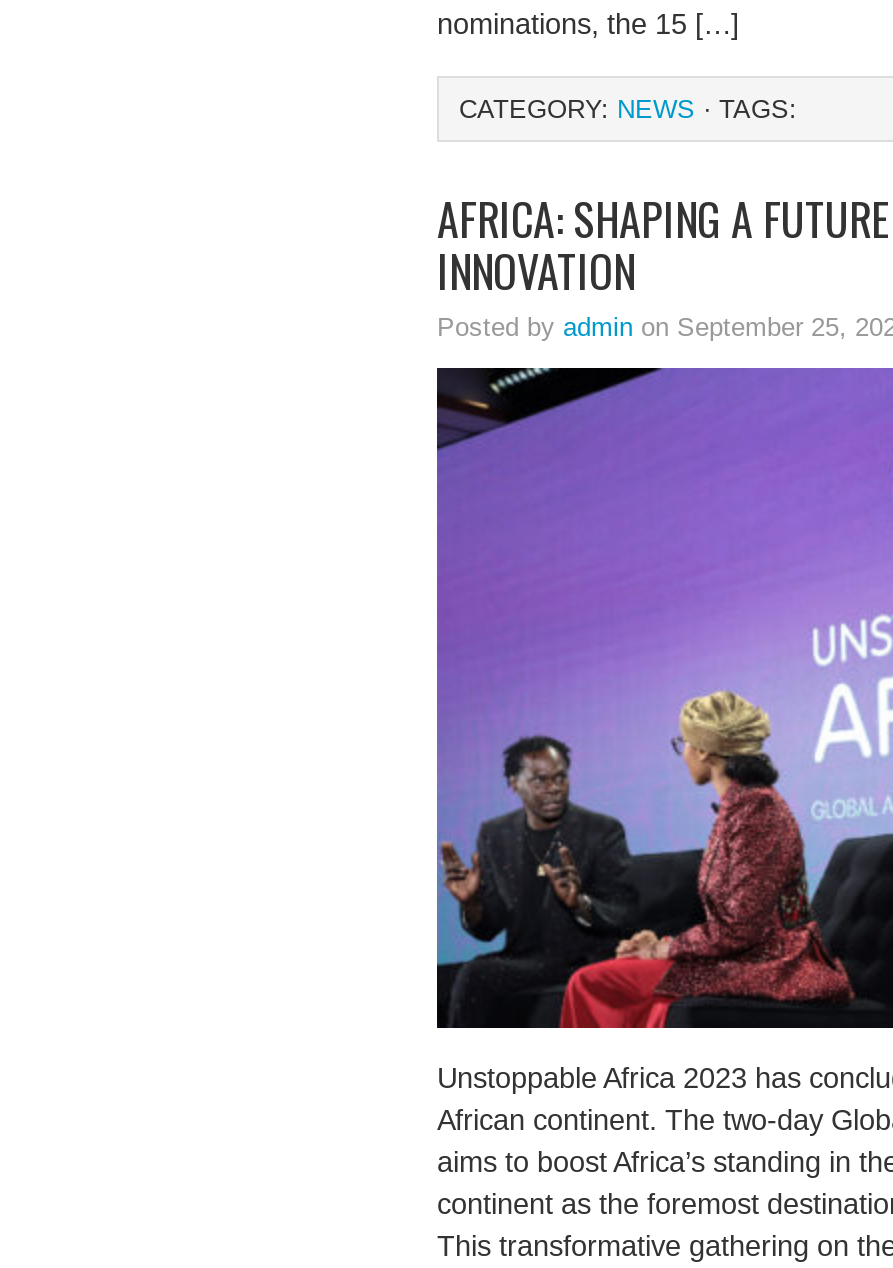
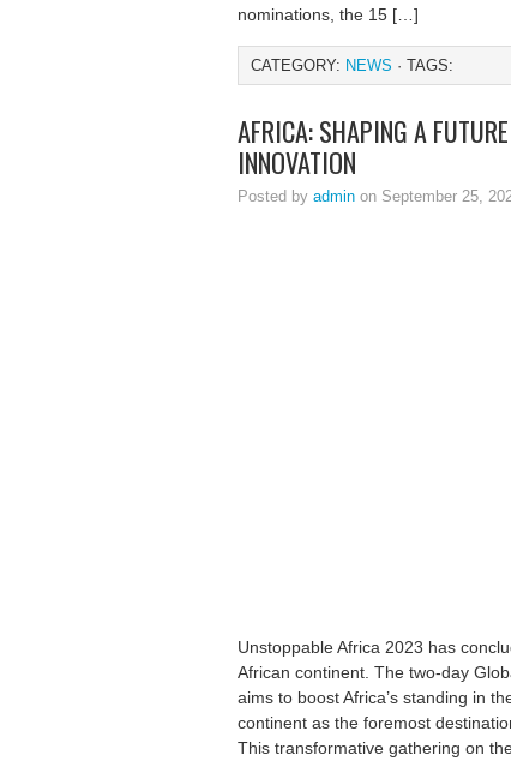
- [image]
